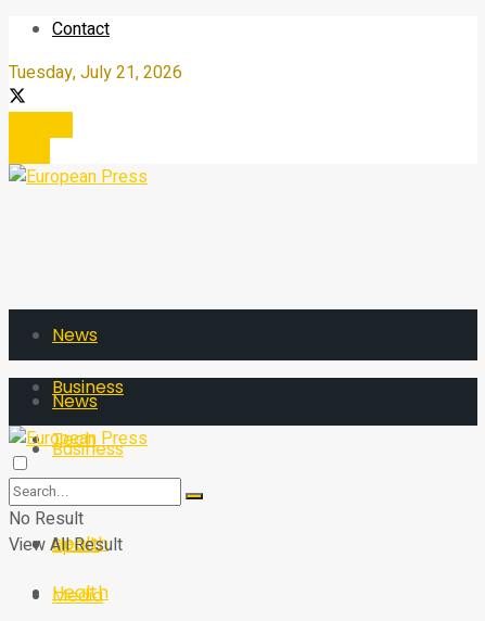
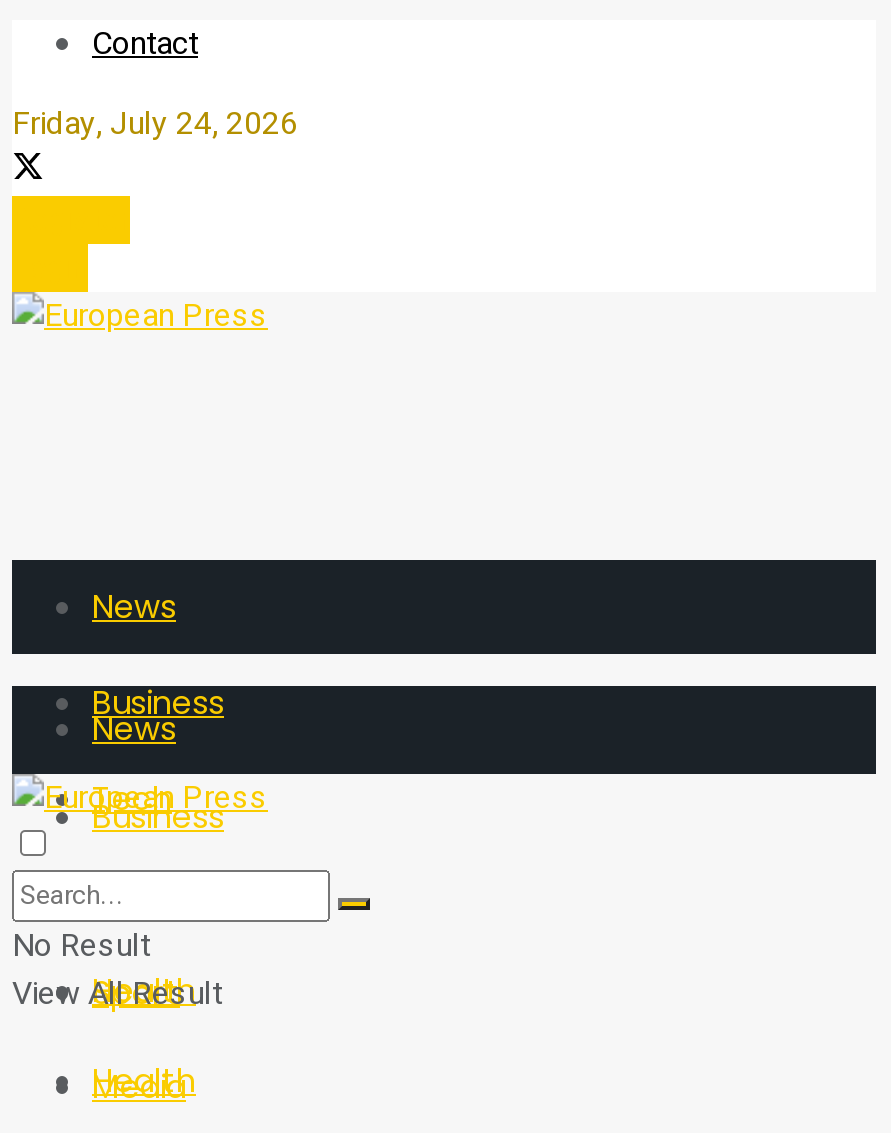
- Tuesday, July 21, 2026
+ Friday, July 24, 2026
